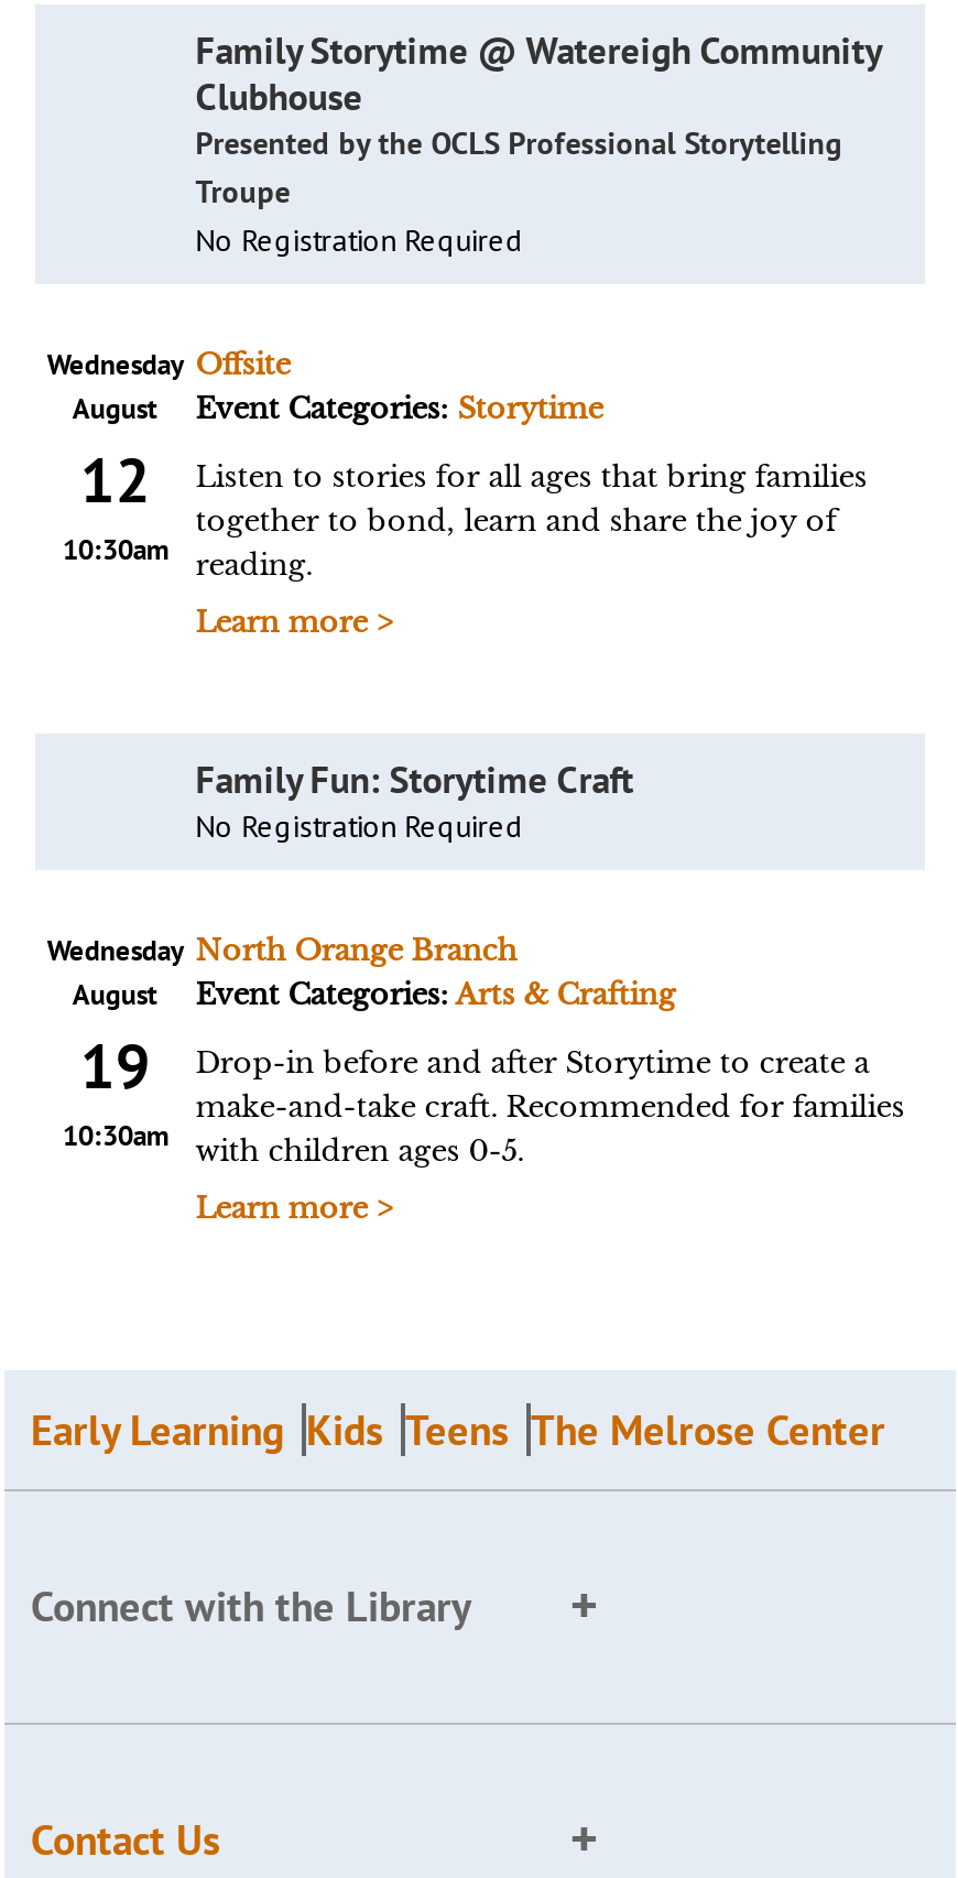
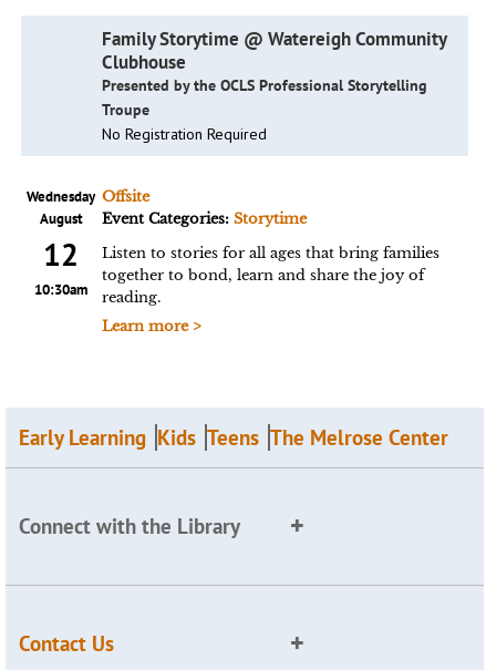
- Family Fun: Storytime Craft
- No Registration Required
- Wednesday
- August
- 19
- 10:30am

- North Orange Branch
- Event Categories: Arts & Crafting
- Drop-in before and after Storytime to create a
- make-and-take craft. Recommended for families
- with children ages 0-5.
- Learn more >
